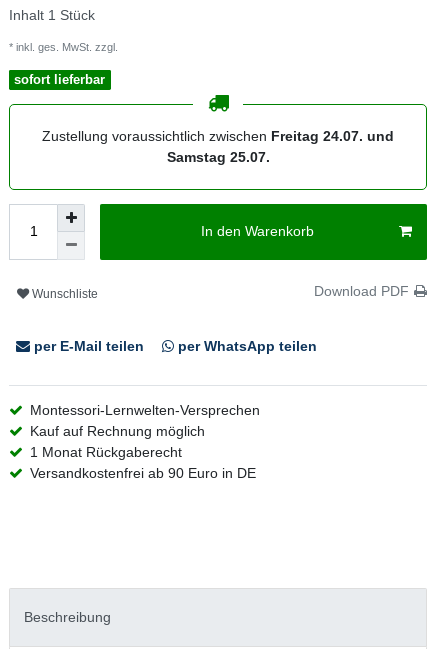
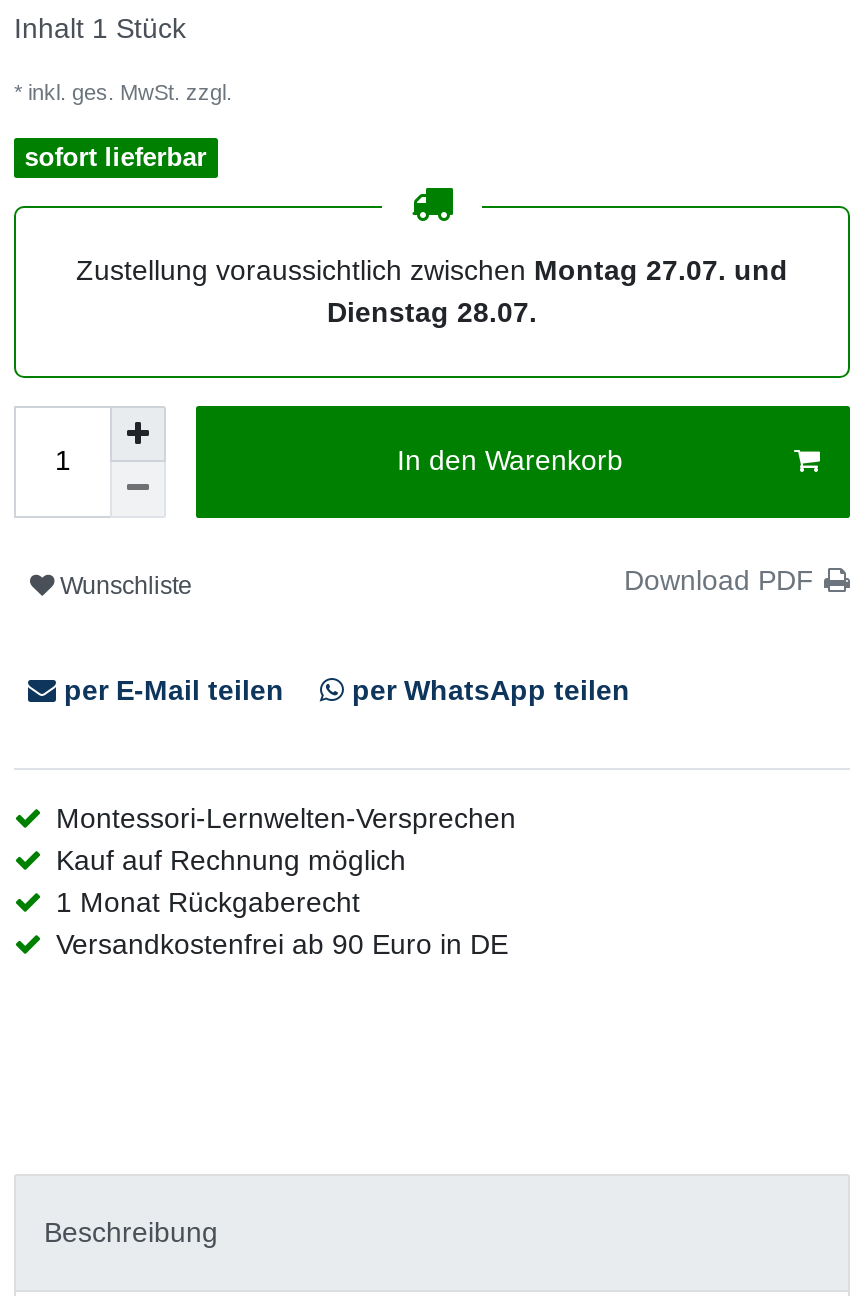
- Zustellung voraussichtlich zwischen Freitag 24.07. und
- Samstag 25.07.
+ Zustellung voraussichtlich zwischen Montag 27.07. und
+ Dienstag 28.07.
